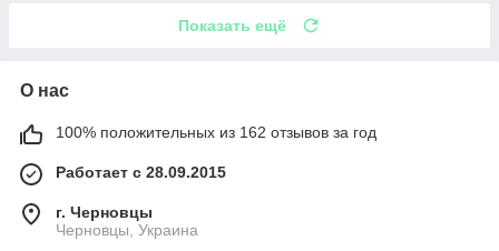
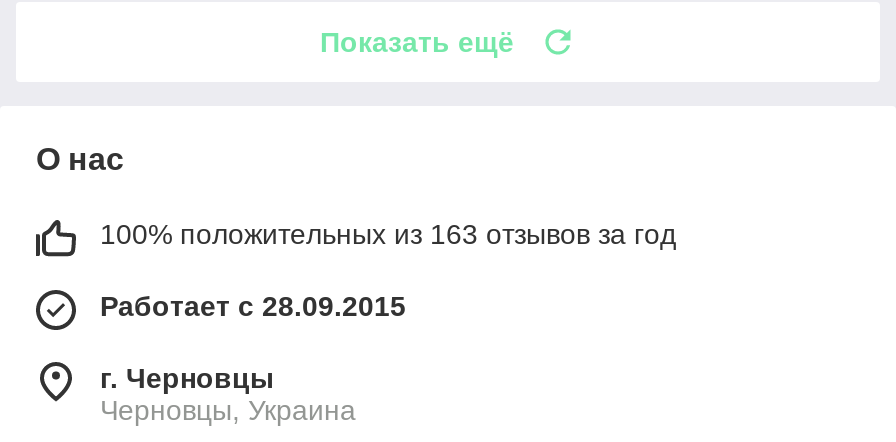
- 100% положительных из 162 отзывов за год
+ 100% положительных из 163 отзывов за год
